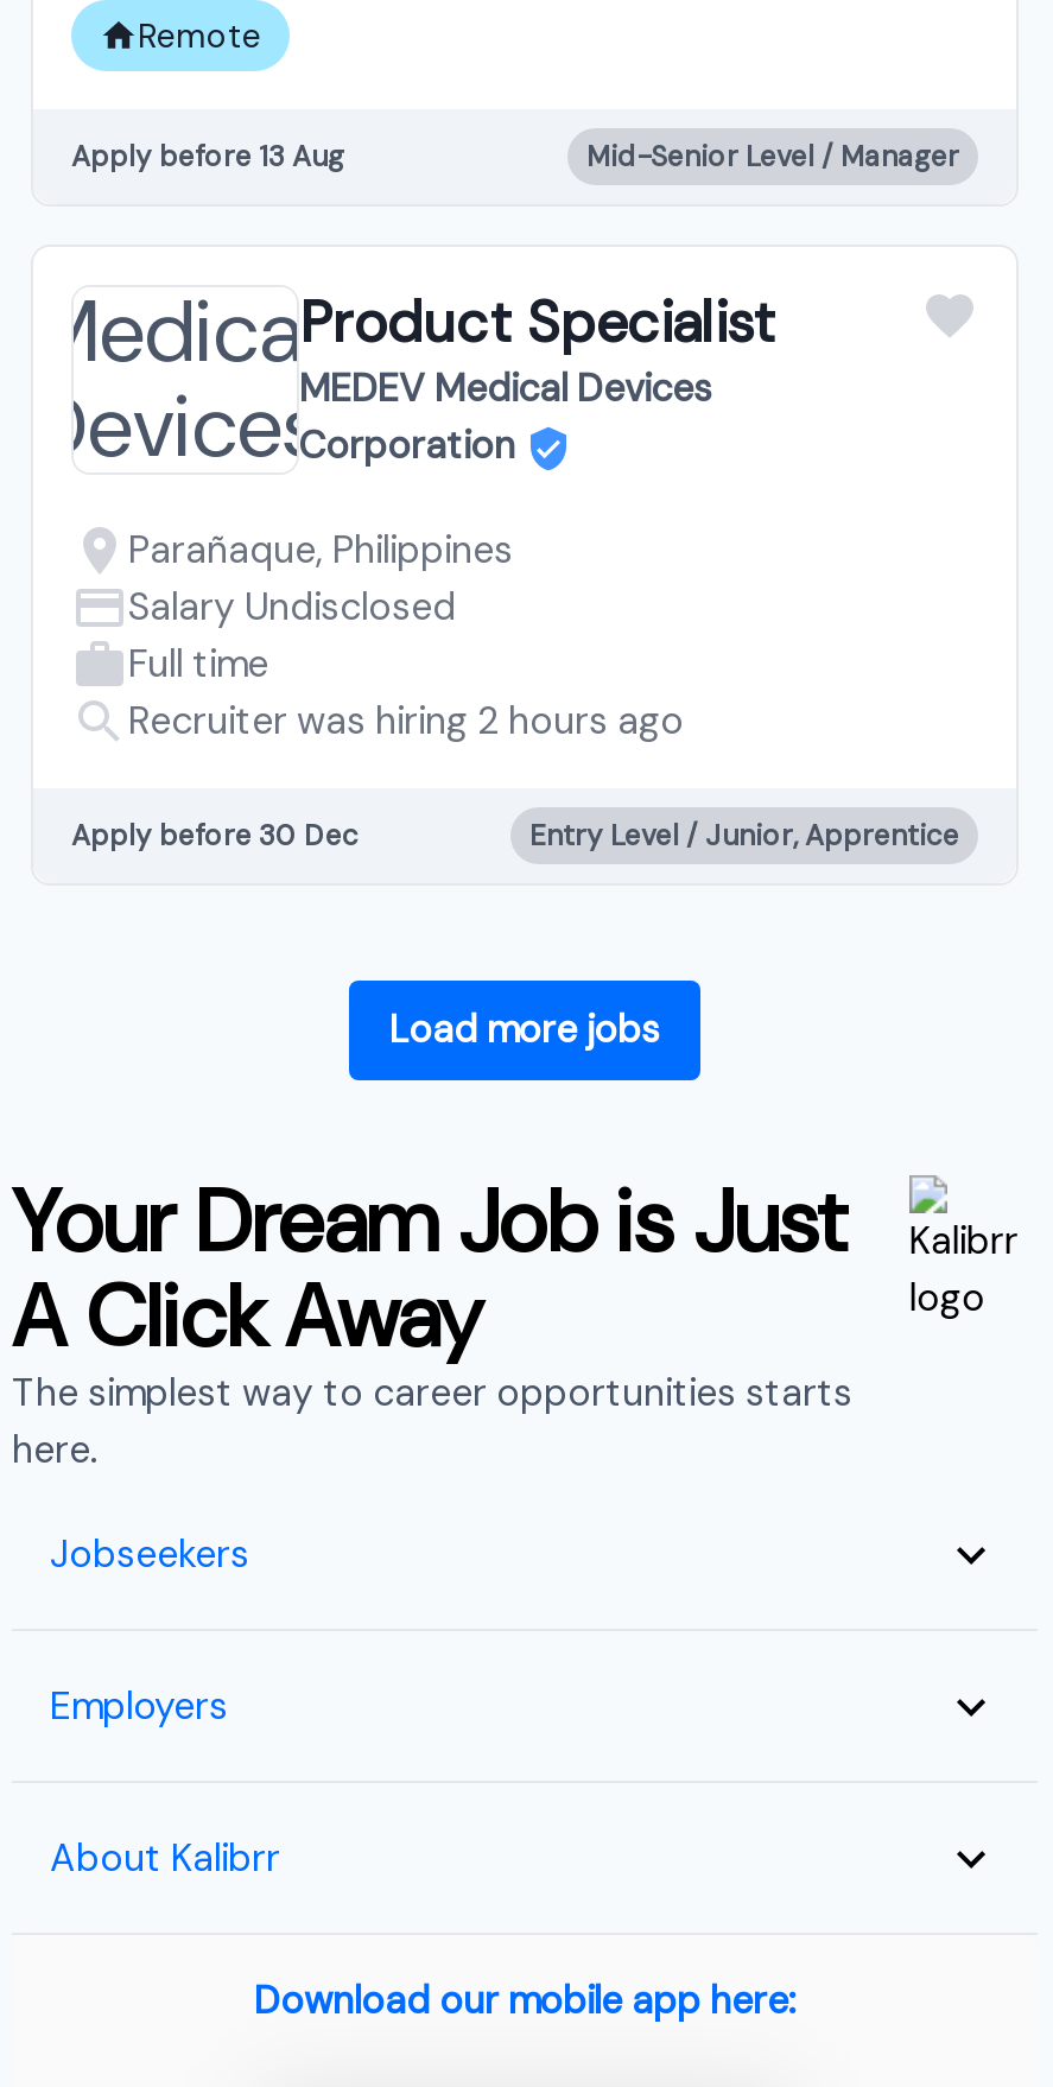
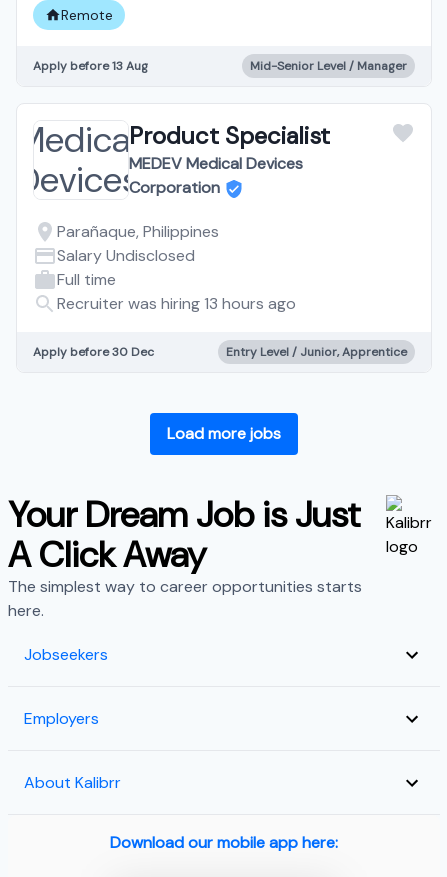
- Recruiter was hiring 2 hours ago
+ Recruiter was hiring 13 hours ago
